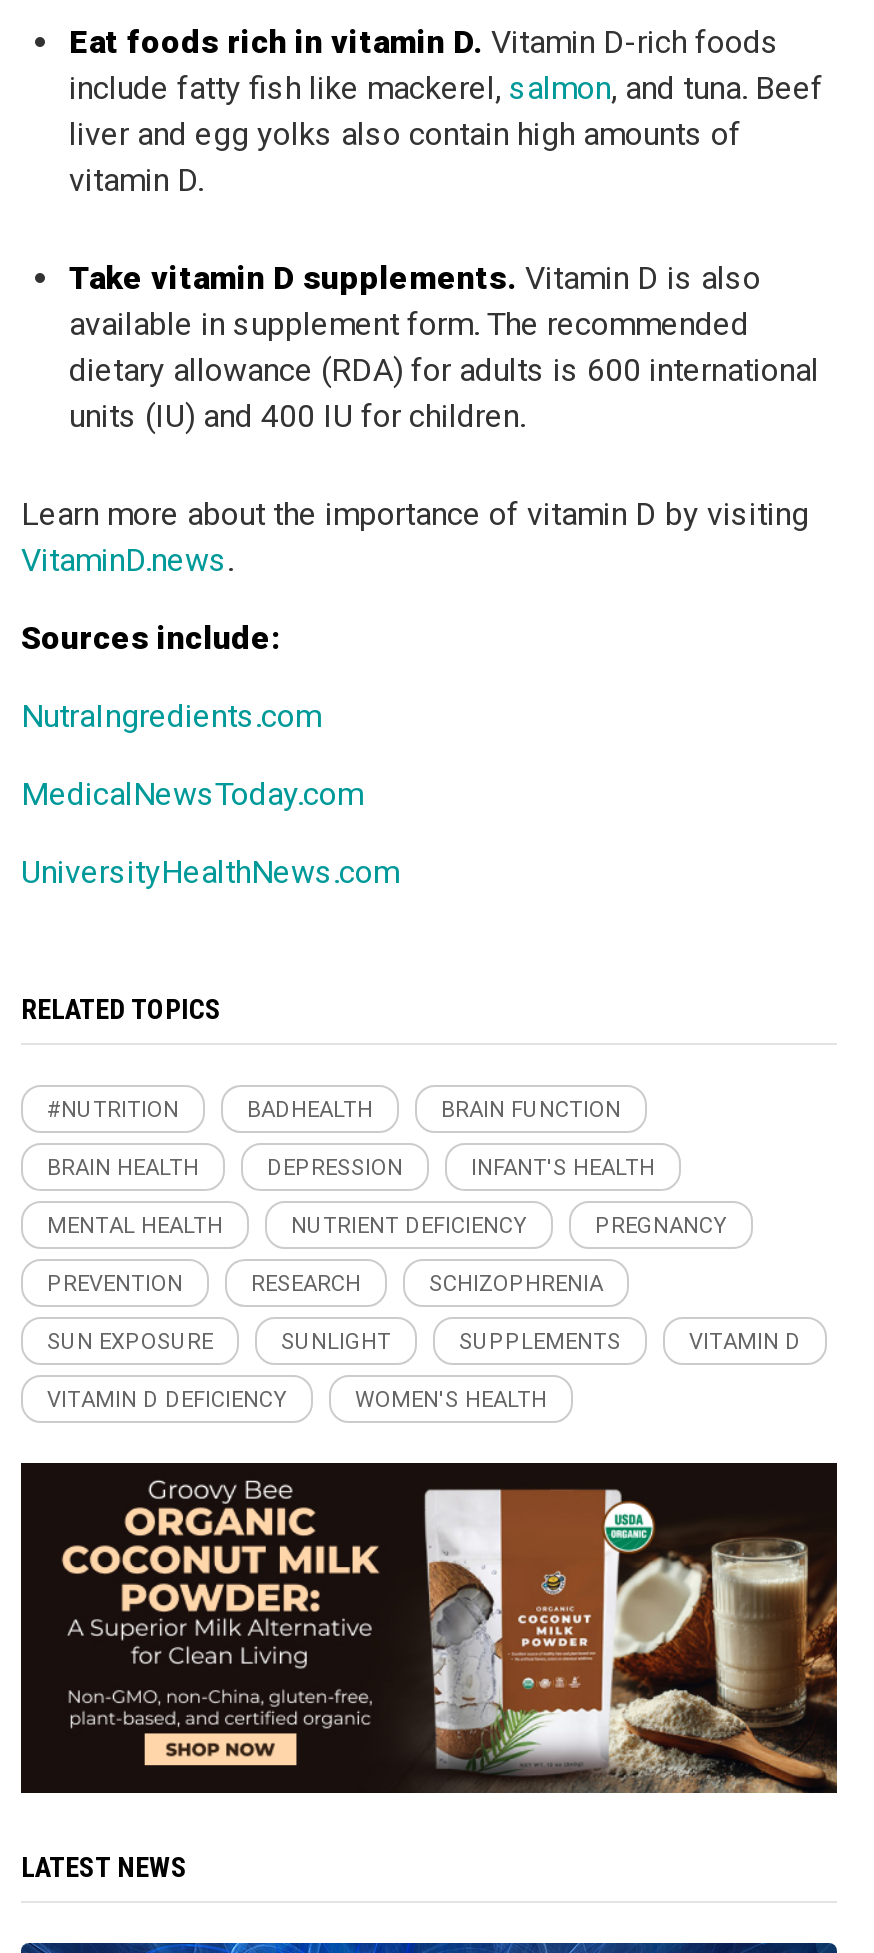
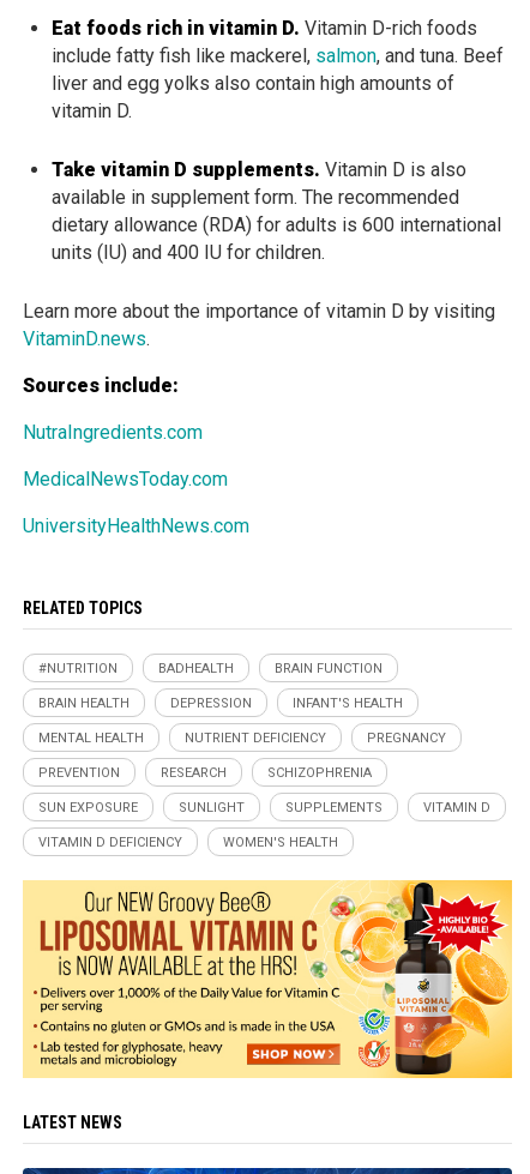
- [image]
+ [image]
